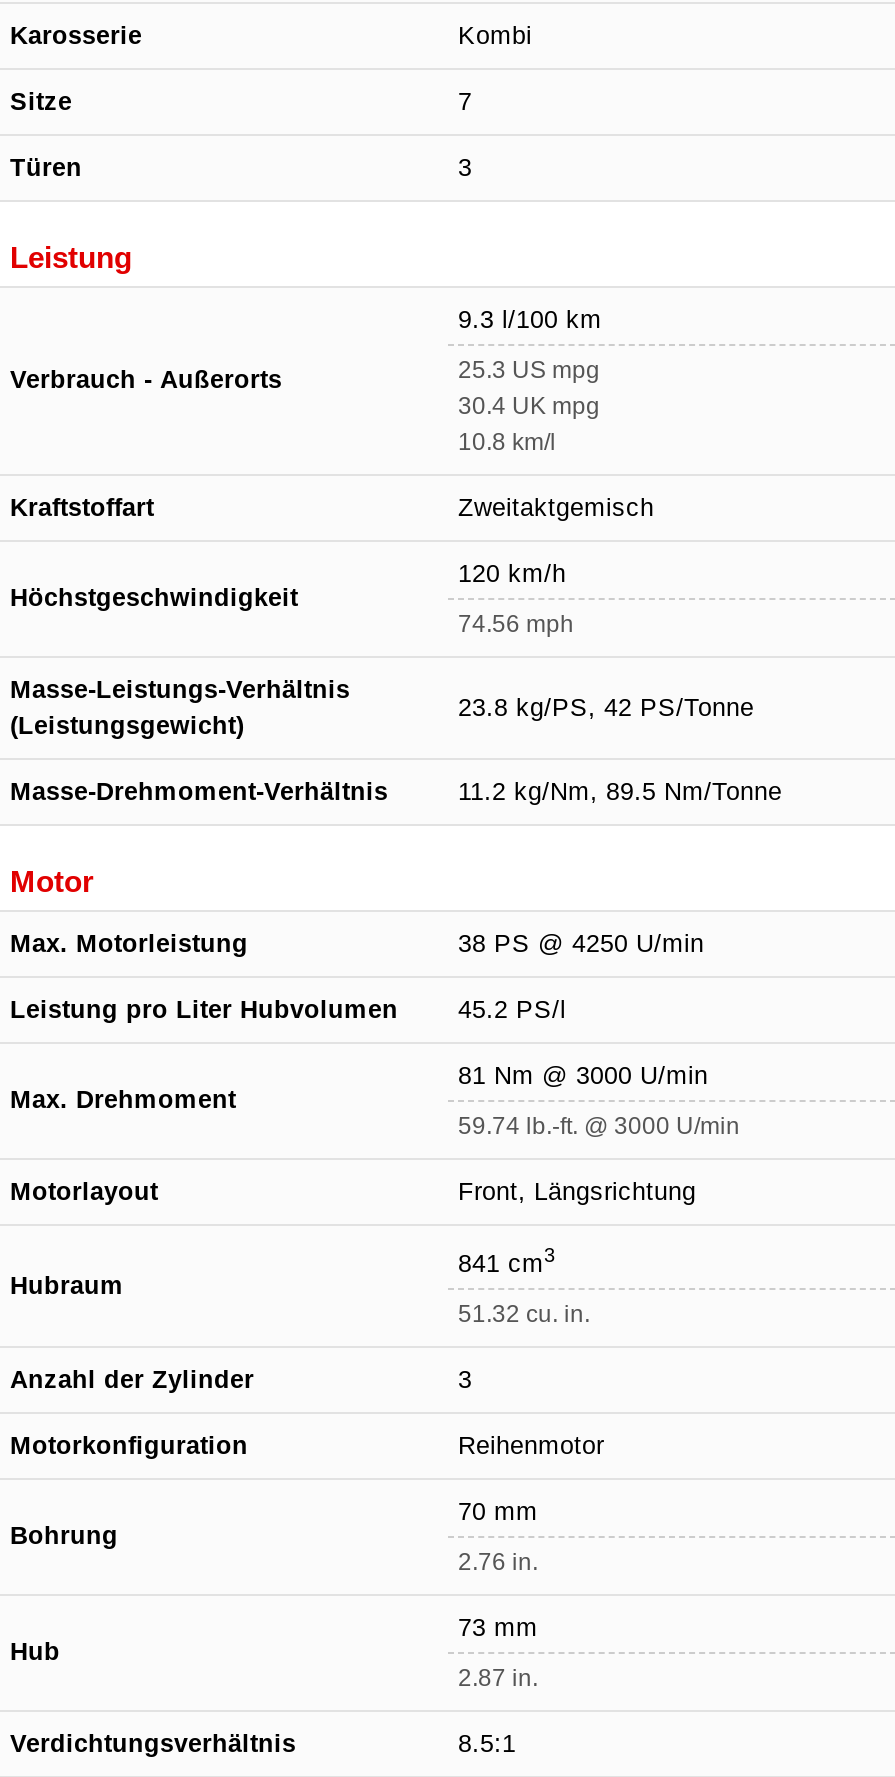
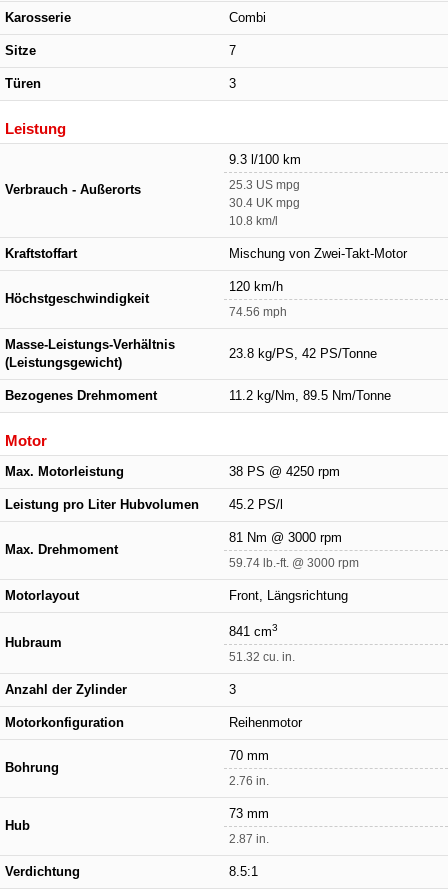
- Kombi
+ Combi

- Zweitaktgemisch
+ Mischung von Zwei-Takt-Motor

- Masse-Drehmoment-Verhältnis
+ Bezogenes Drehmoment

- 38 PS @ 4250 U/min
+ 38 PS @ 4250 rpm

- 81 Nm @ 3000 U/min
+ 81 Nm @ 3000 rpm

- 59.74 lb.-ft. @ 3000 U/min
+ 59.74 lb.-ft. @ 3000 rpm

- Verdichtungsverhältnis
+ Verdichtung
